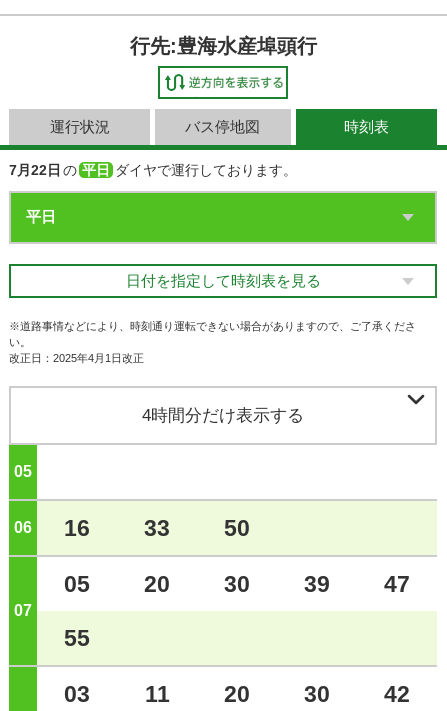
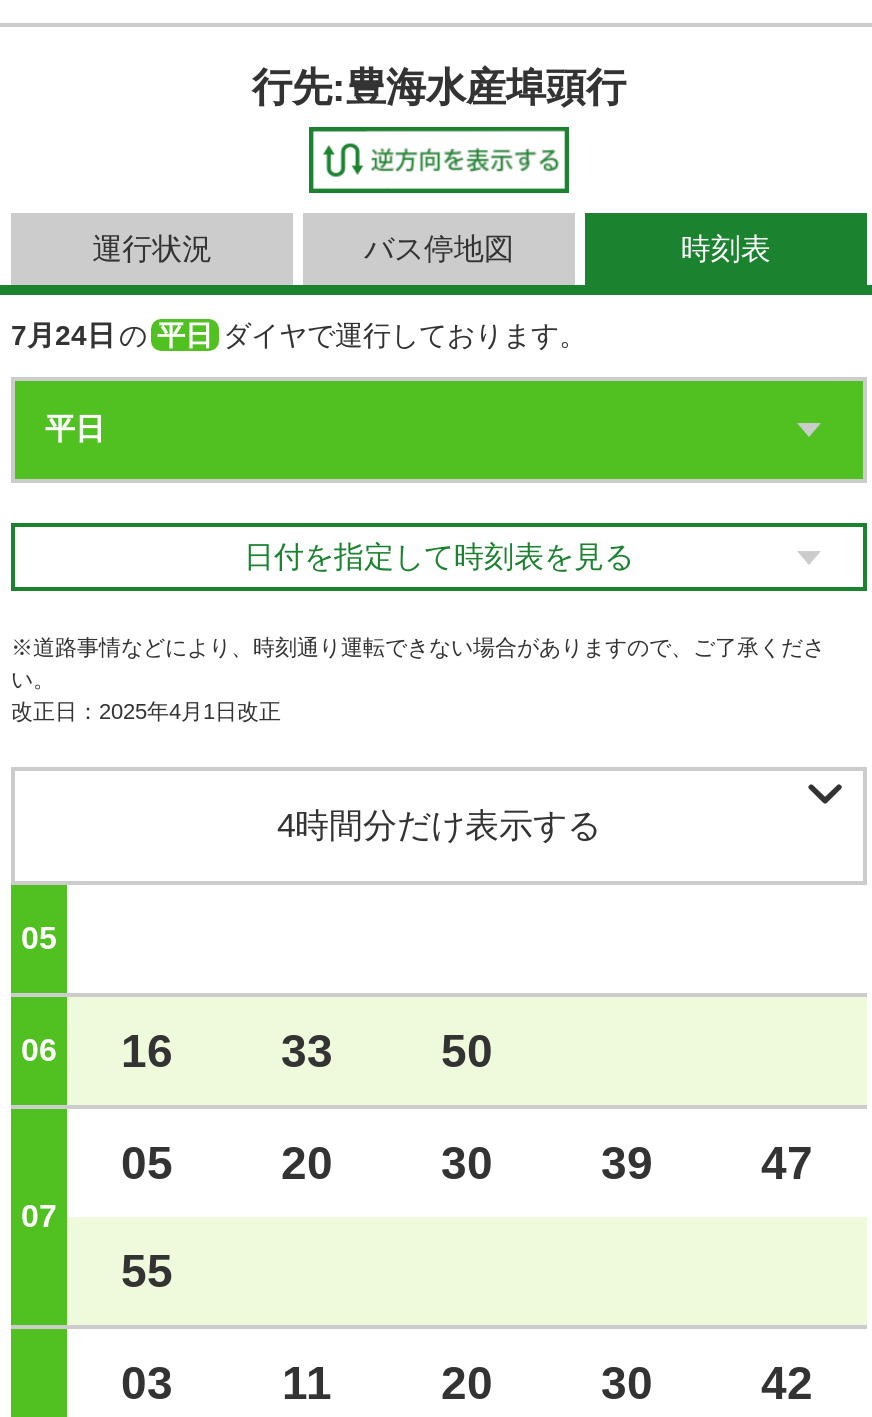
- 7月22日 の 平日 ダイヤで運行しております。
+ 7月24日 の 平日 ダイヤで運行しております。
